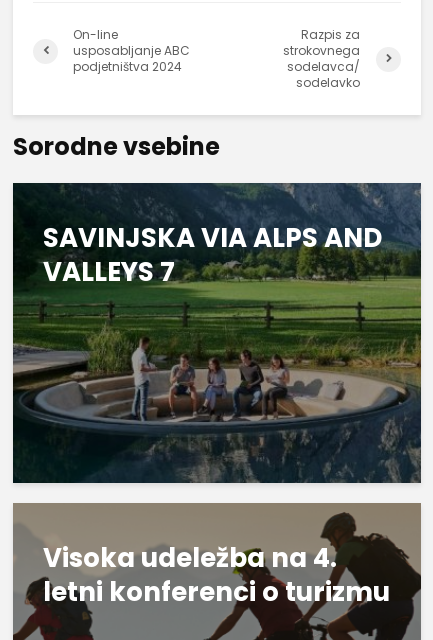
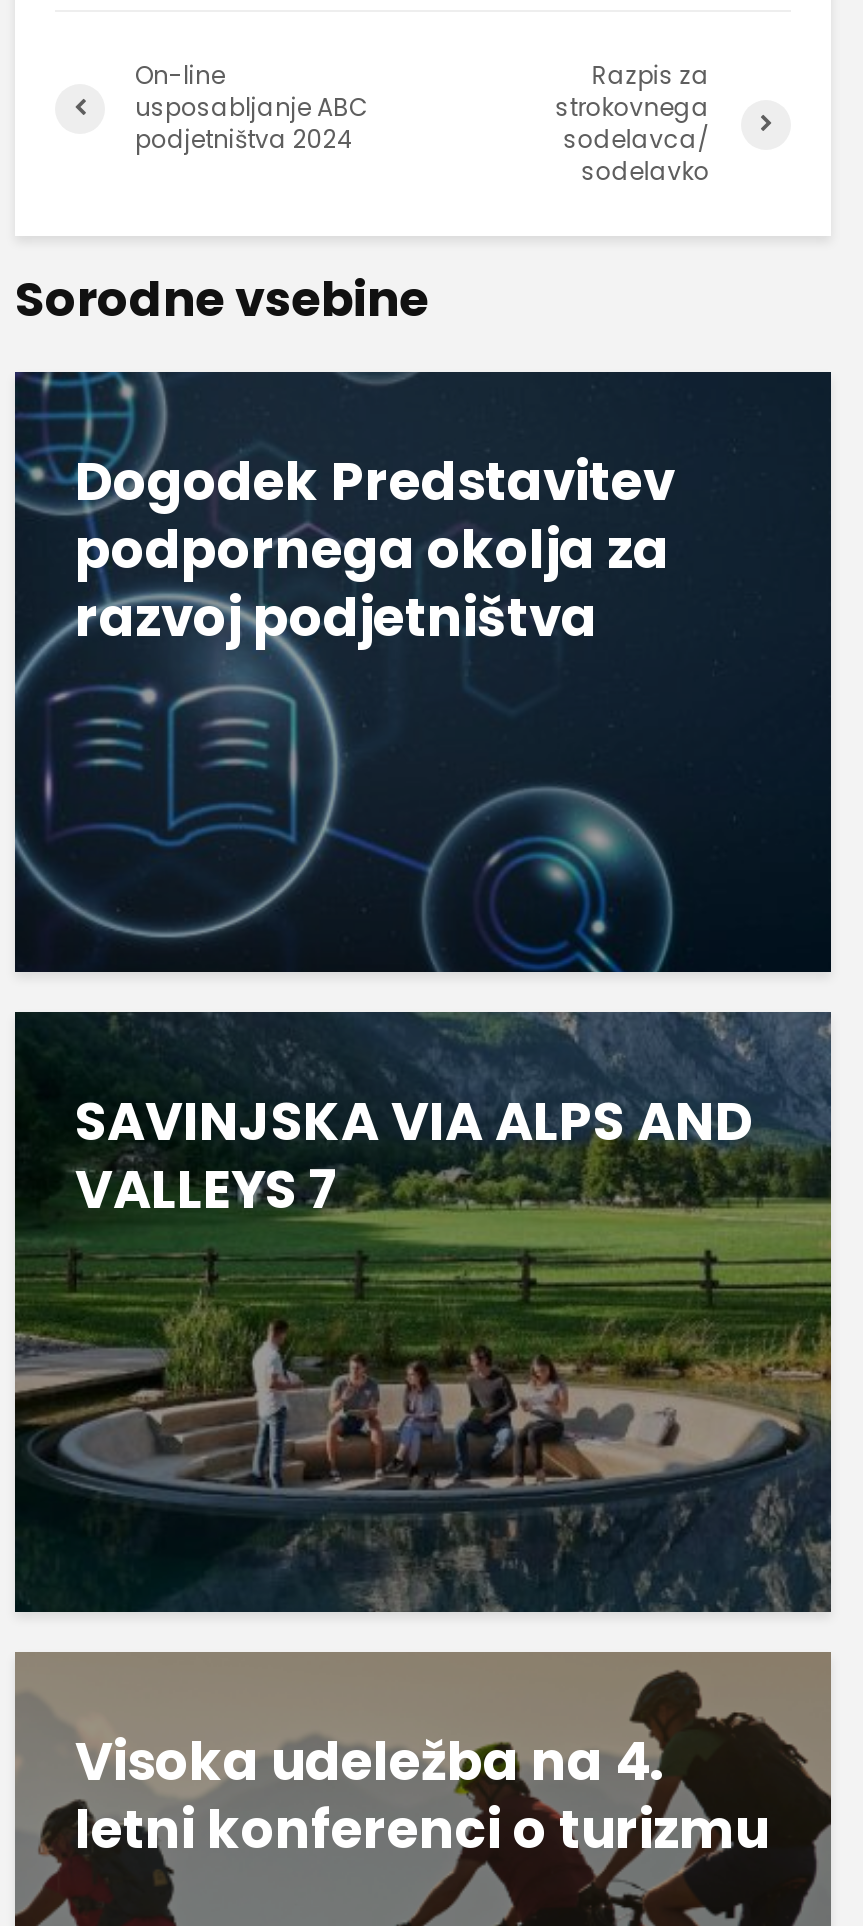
+ [image]
+ Dogodek Predstavitev
+ podpornega okolja za
+ razvoj podjetništva
